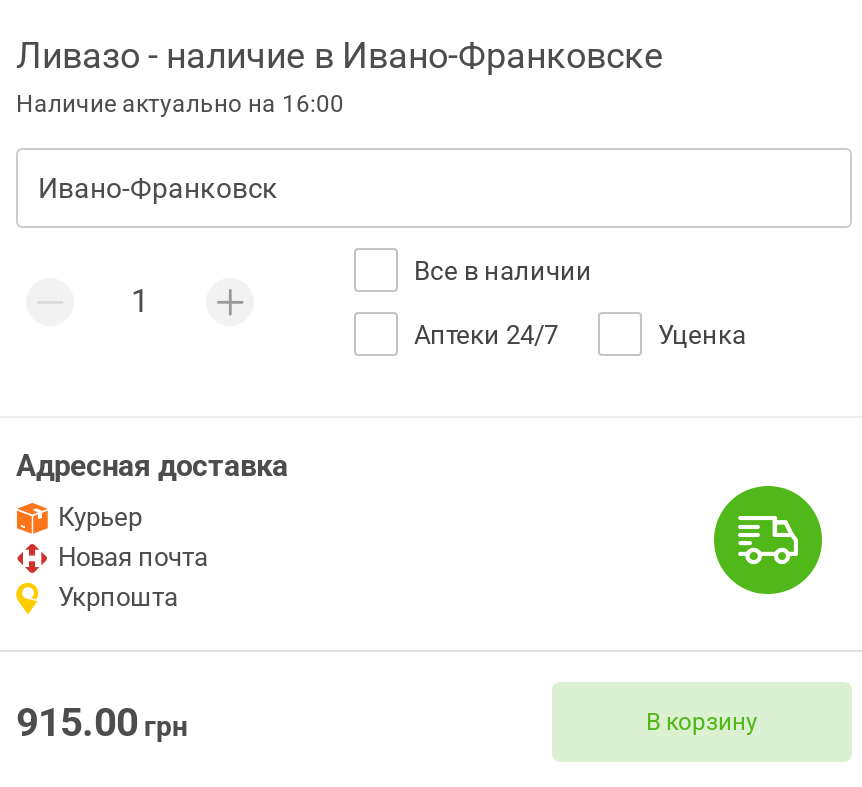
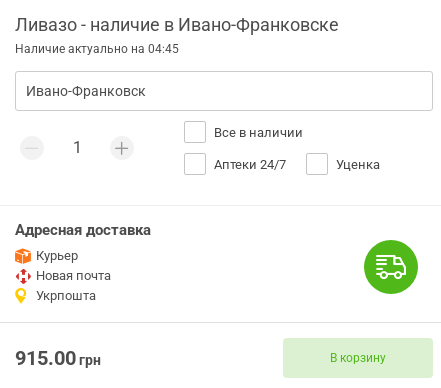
- Наличие актуально на 16:00
+ Наличие актуально на 04:45
